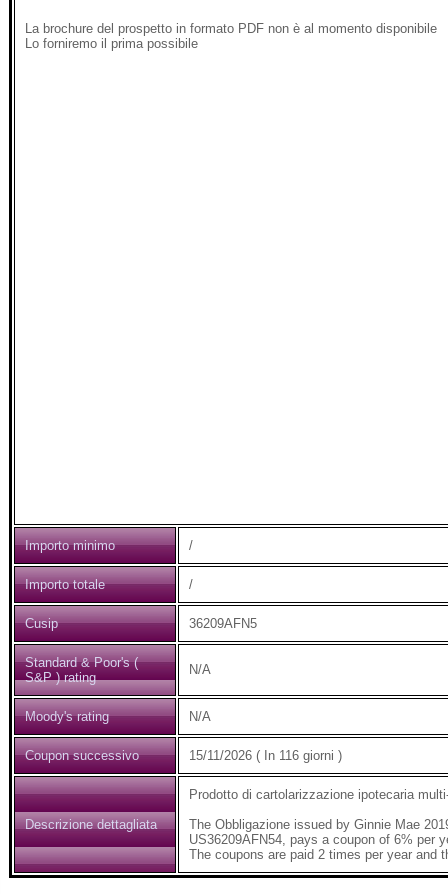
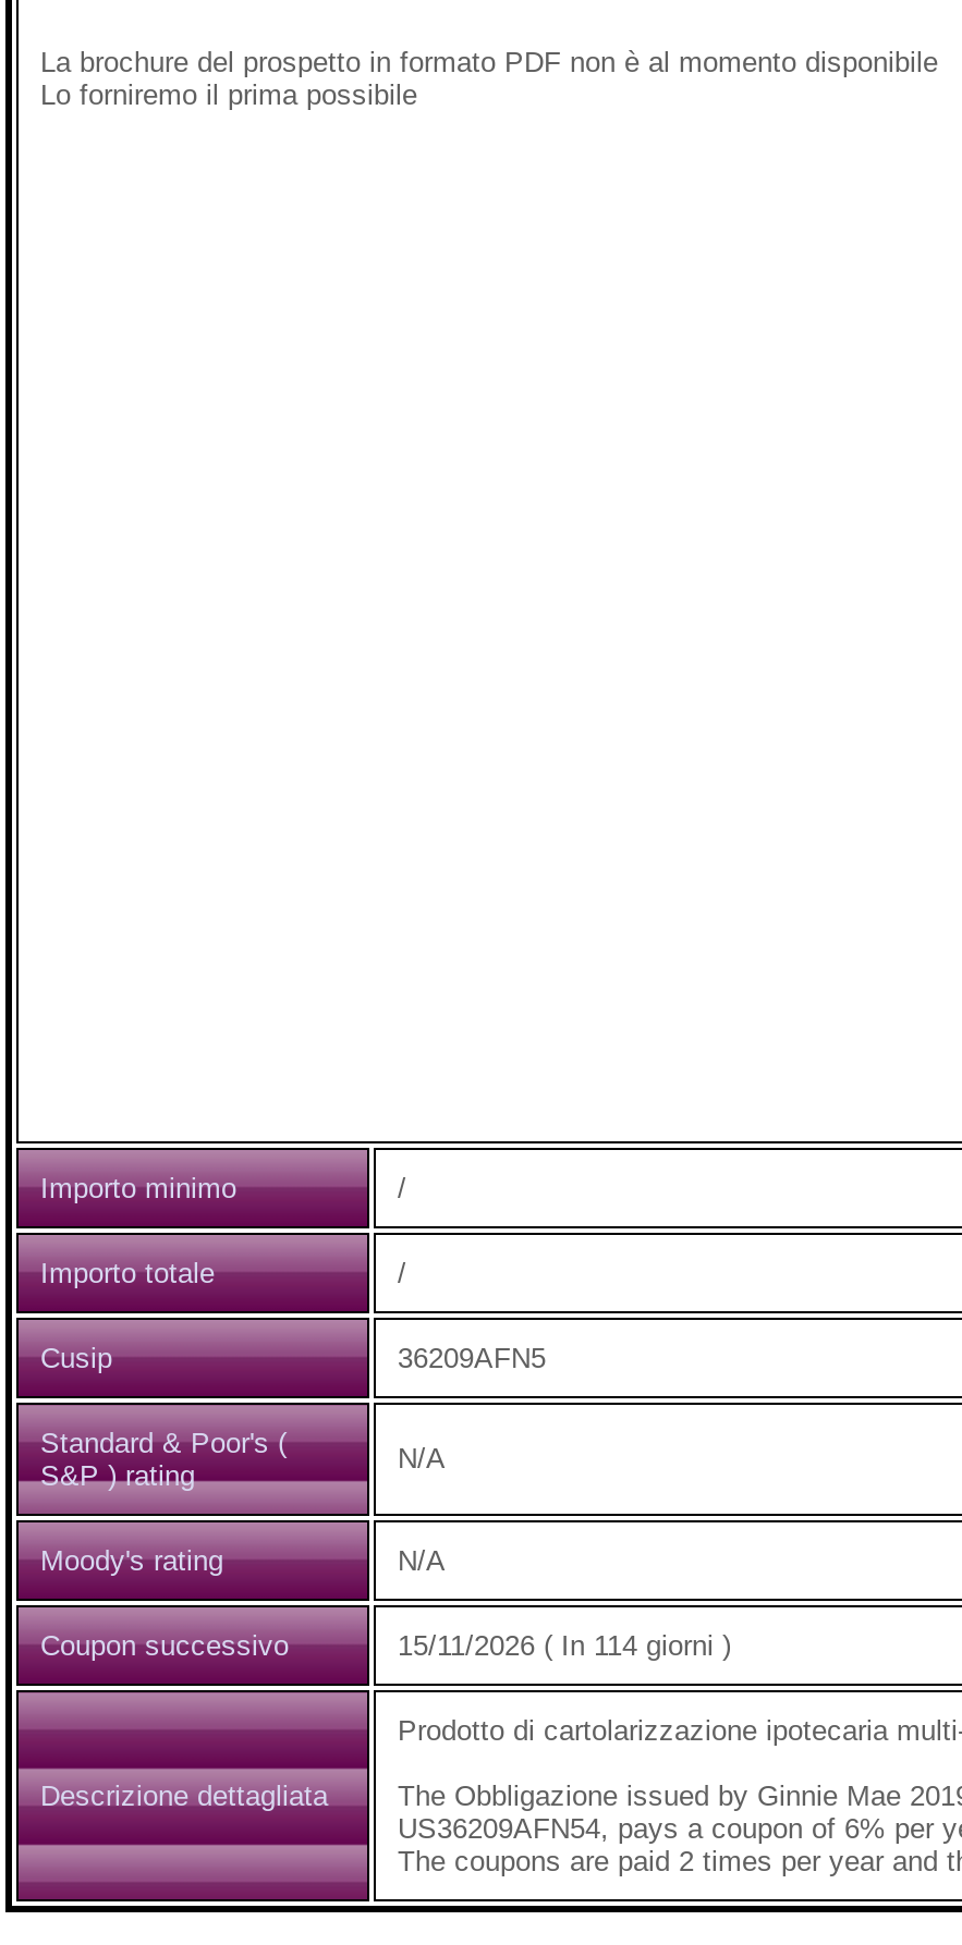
- 15/11/2026 ( In 116 giorni )
+ 15/11/2026 ( In 114 giorni )
